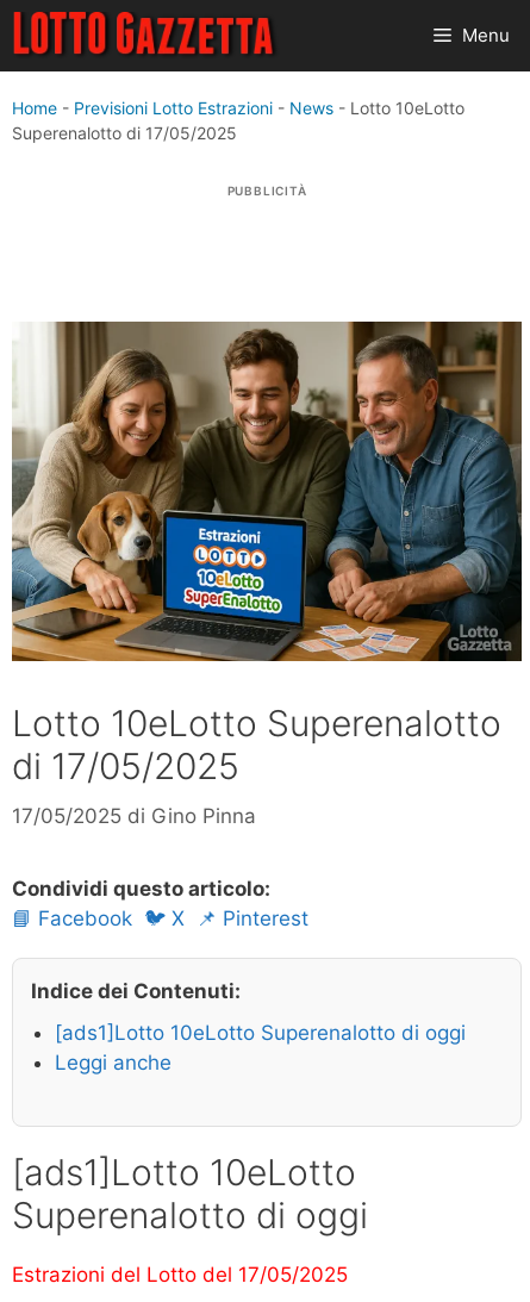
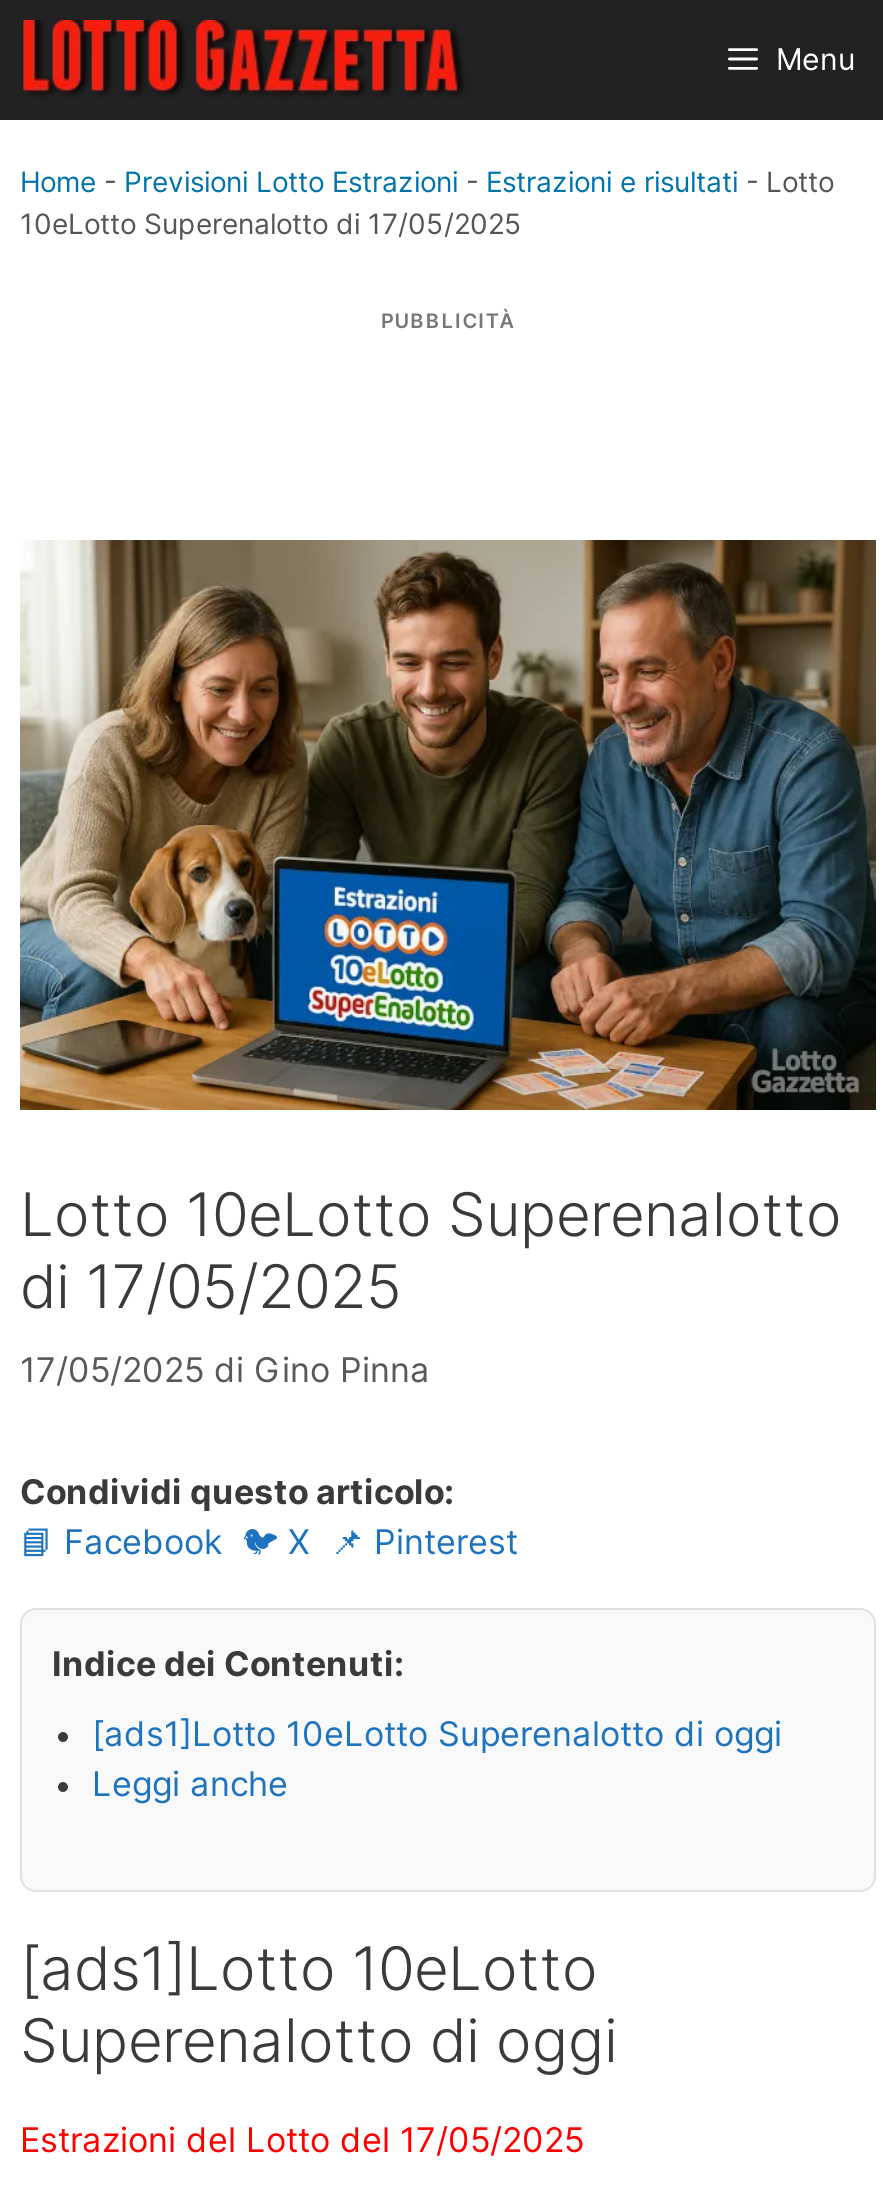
- Home - Previsioni Lotto Estrazioni - News - Lotto 10eLotto
- Superenalotto di 17/05/2025
+ Home - Previsioni Lotto Estrazioni - Estrazioni e risultati - Lotto
+ 10eLotto Superenalotto di 17/05/2025
